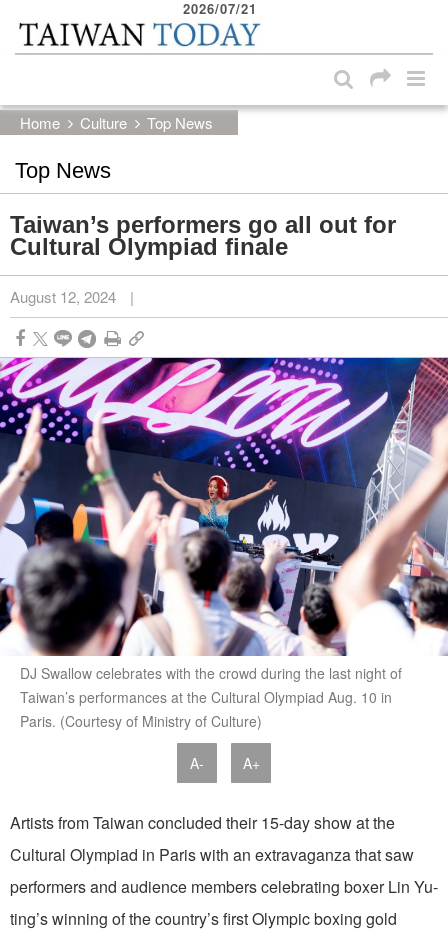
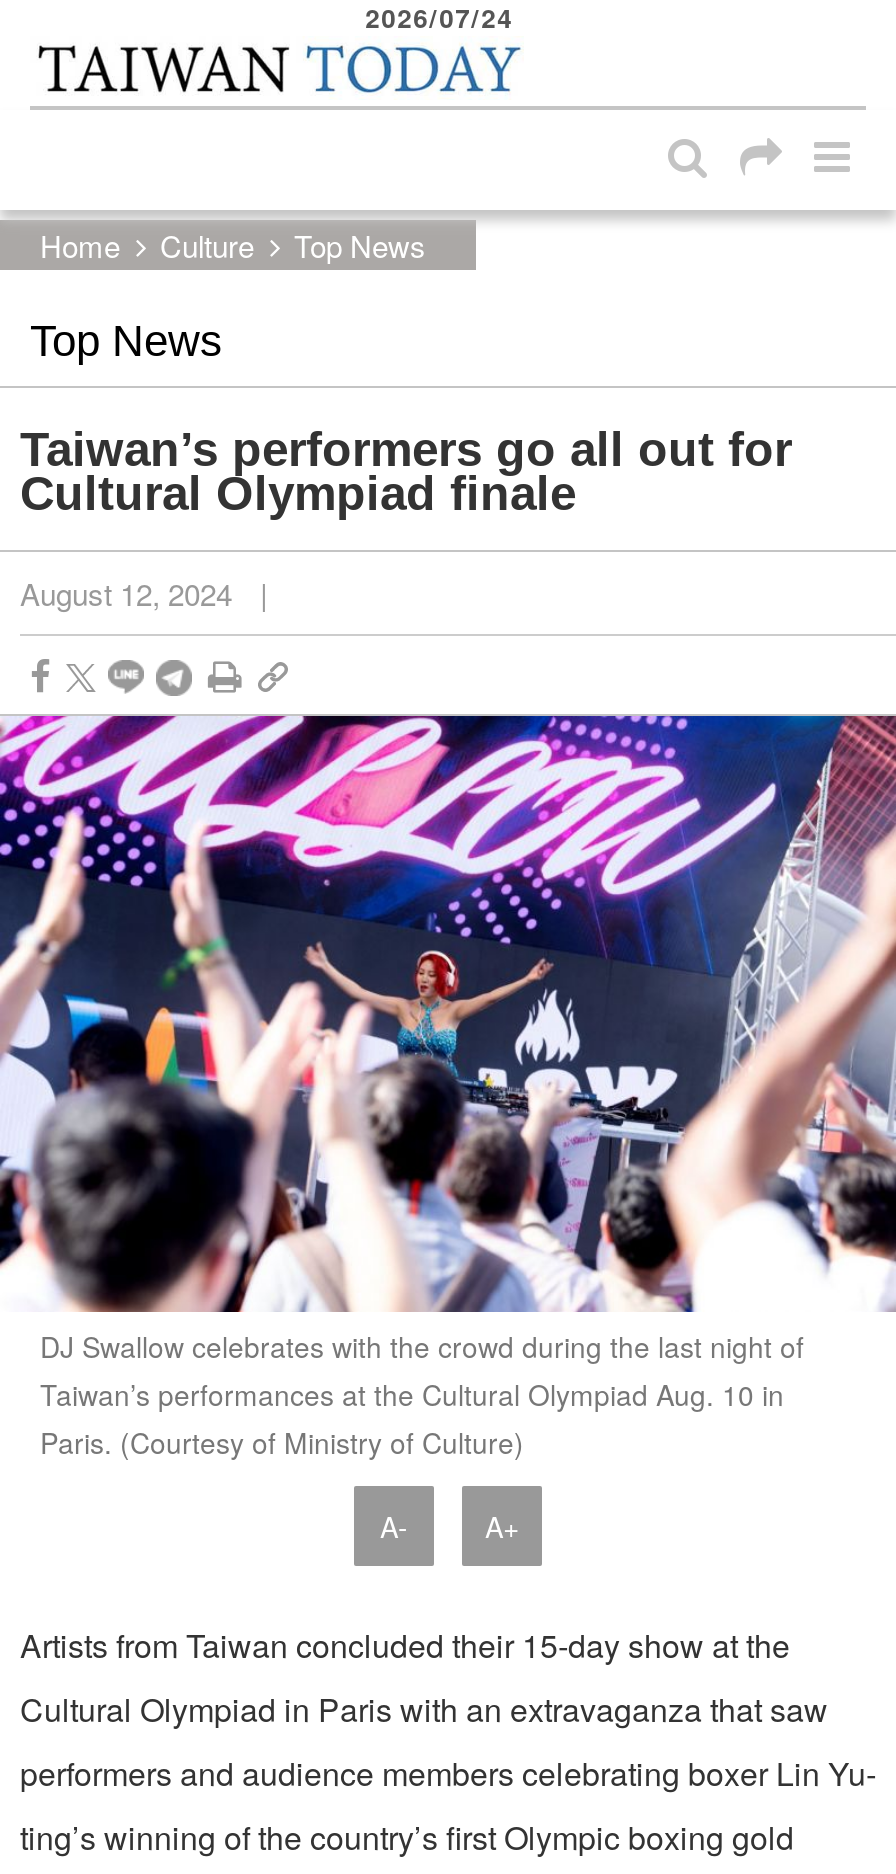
- 2026/07/21
+ 2026/07/24
